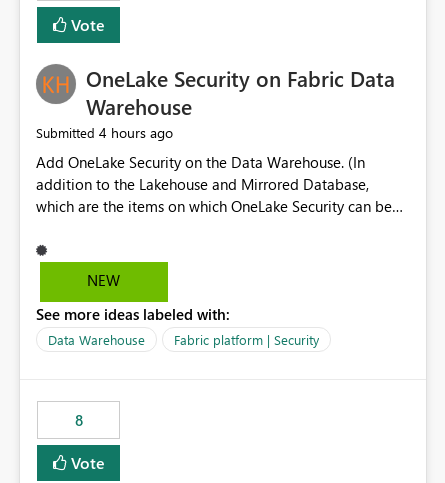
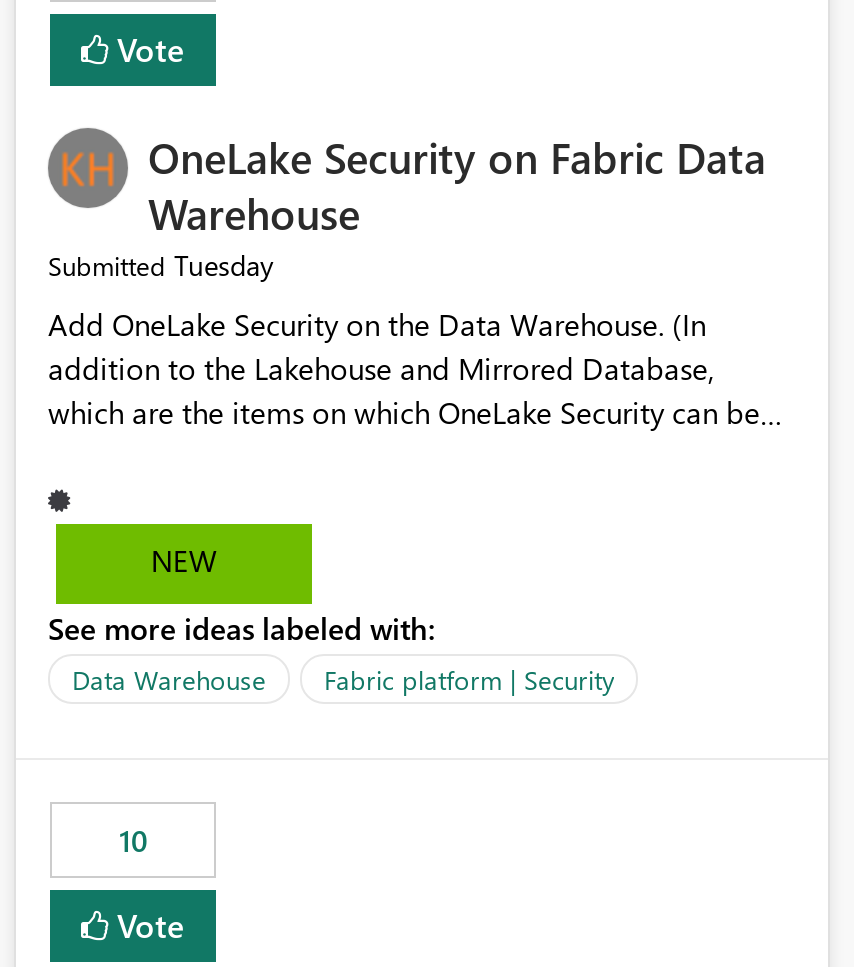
- Submitted 4 hours ago
+ Submitted Tuesday

- 8
+ 10
